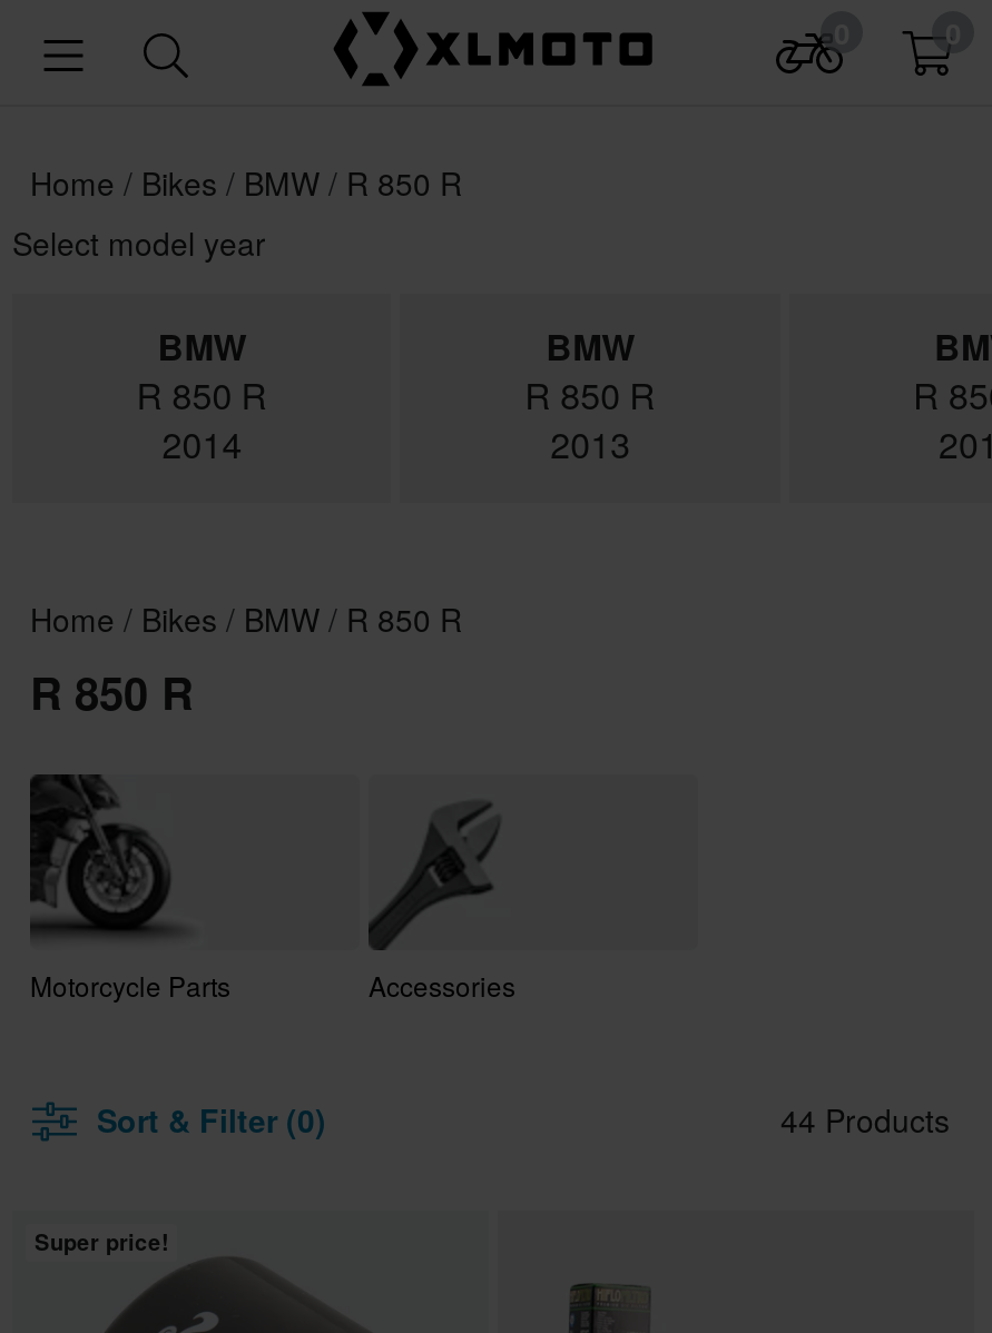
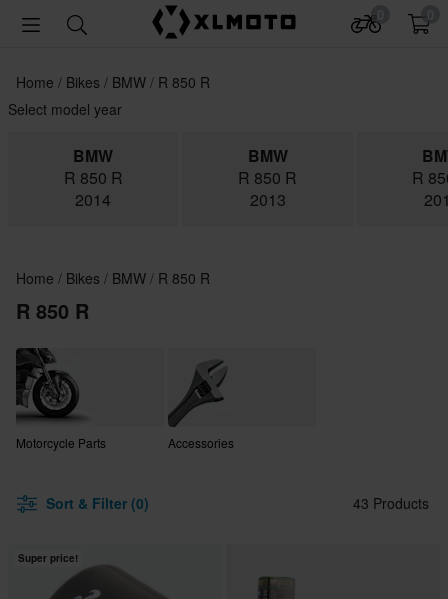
- 44 Products
+ 43 Products
